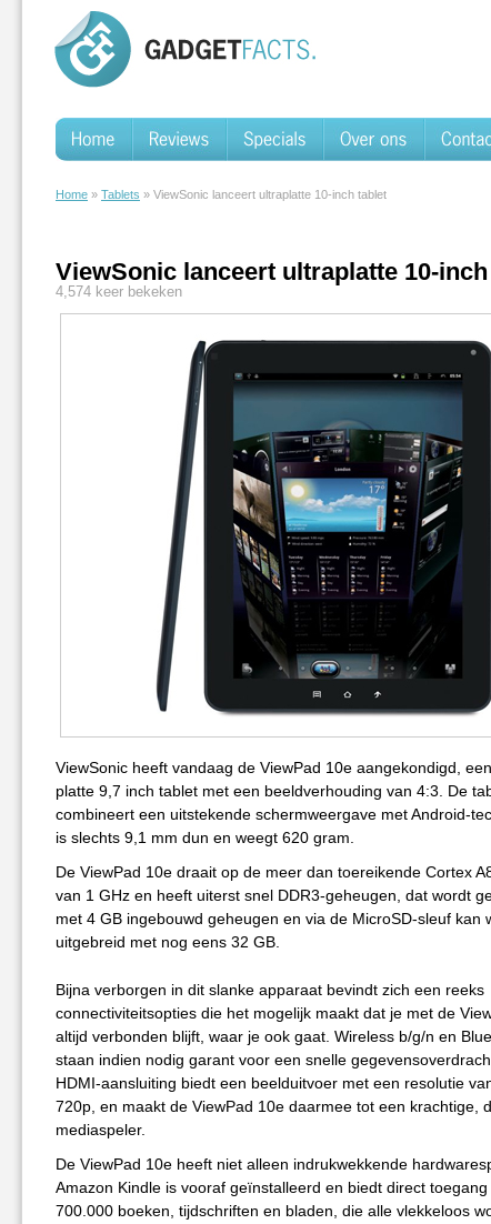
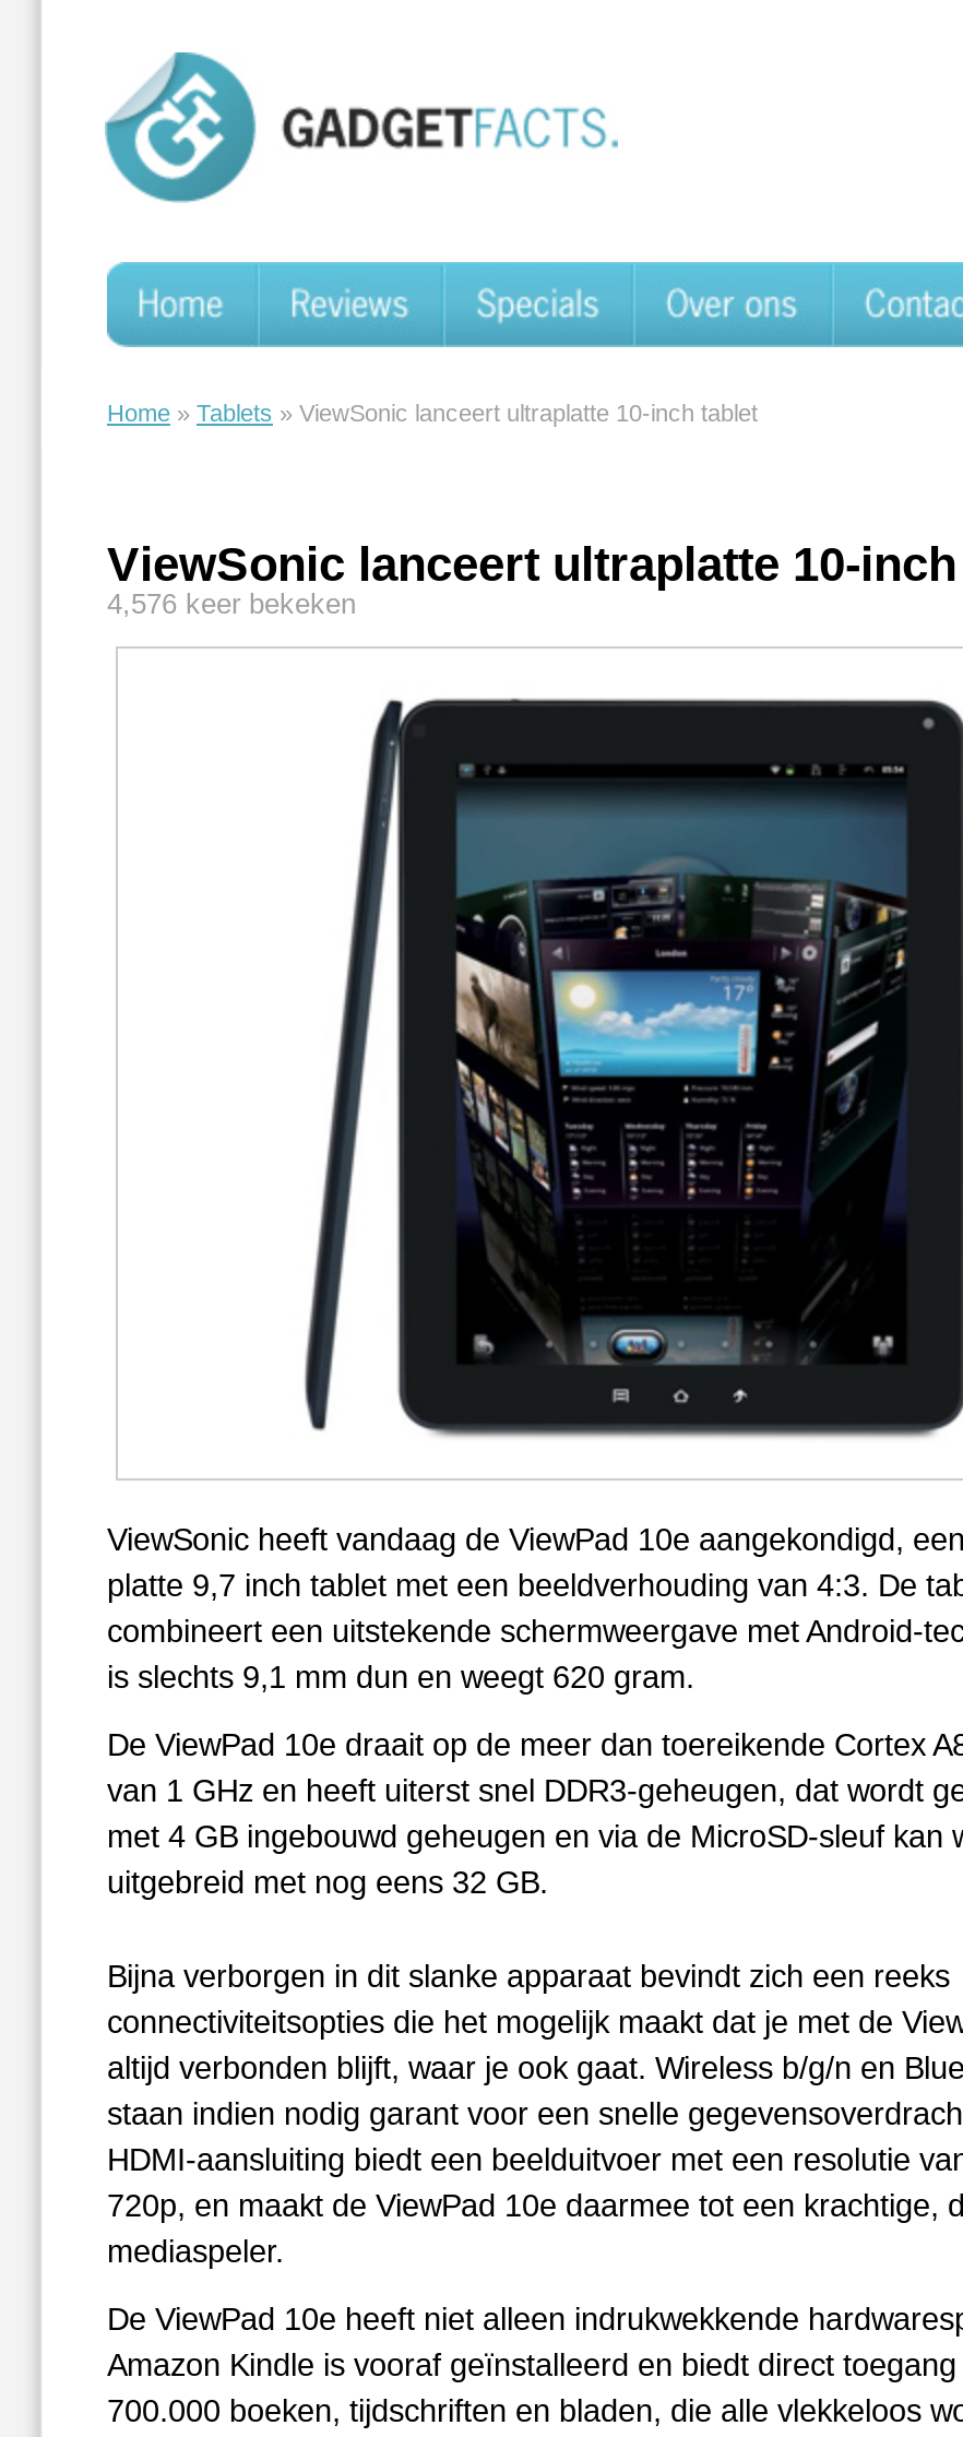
- 4,574 keer bekeken
+ 4,576 keer bekeken
